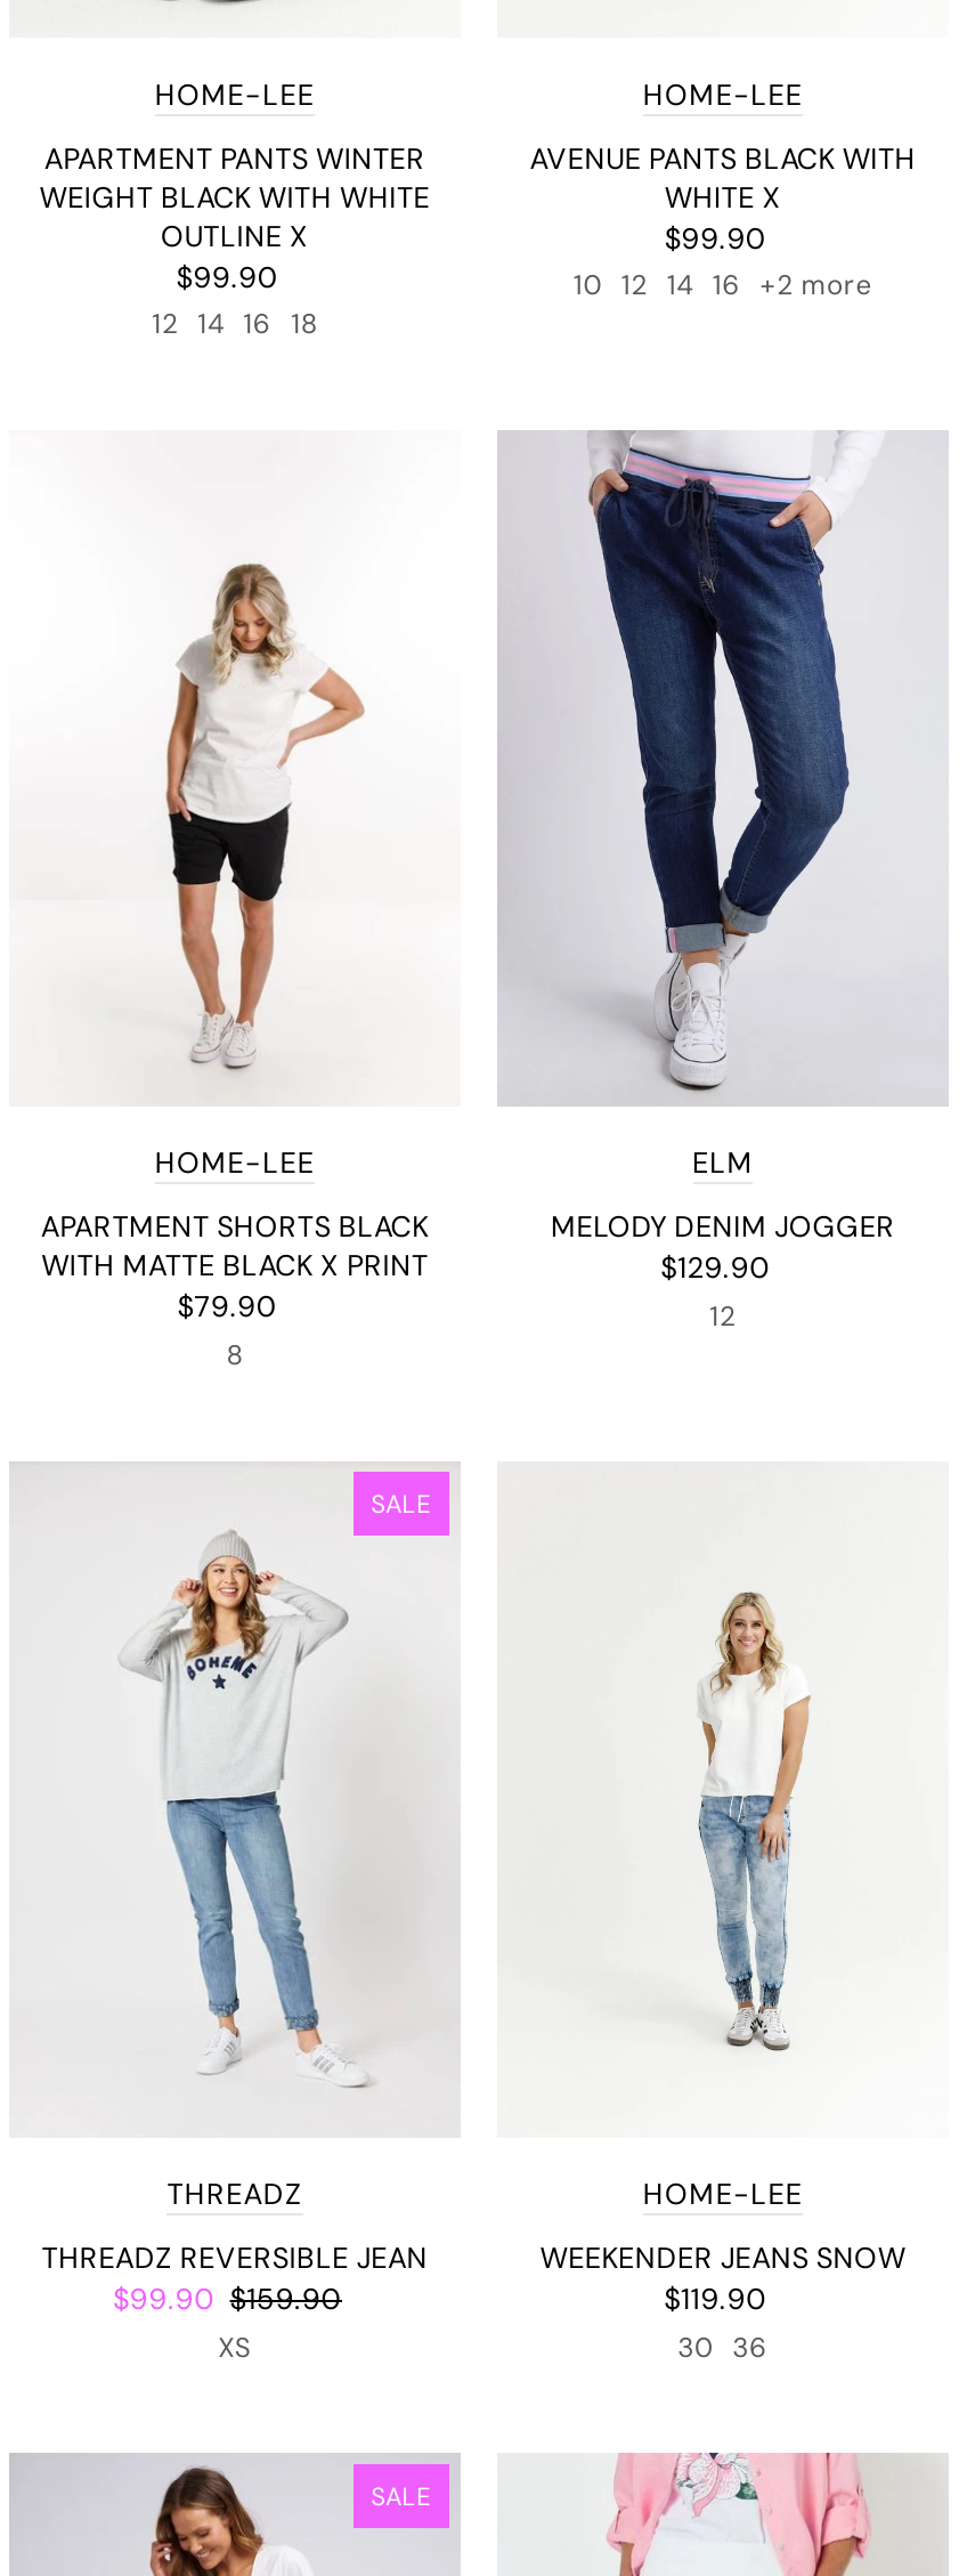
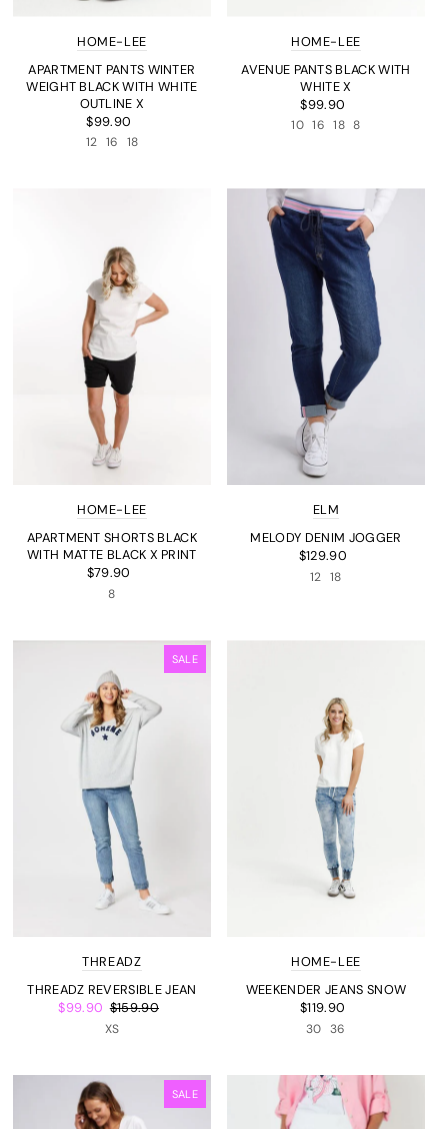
- 10 12 14 16 +2 more
+ 10 16 18 8

- 12 14 16 18
+ 12 16 18

- 12
+ 12 18
